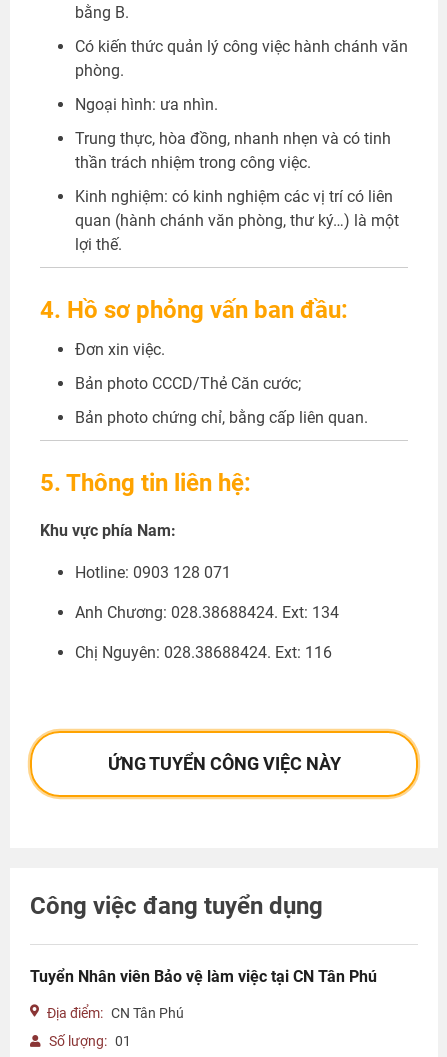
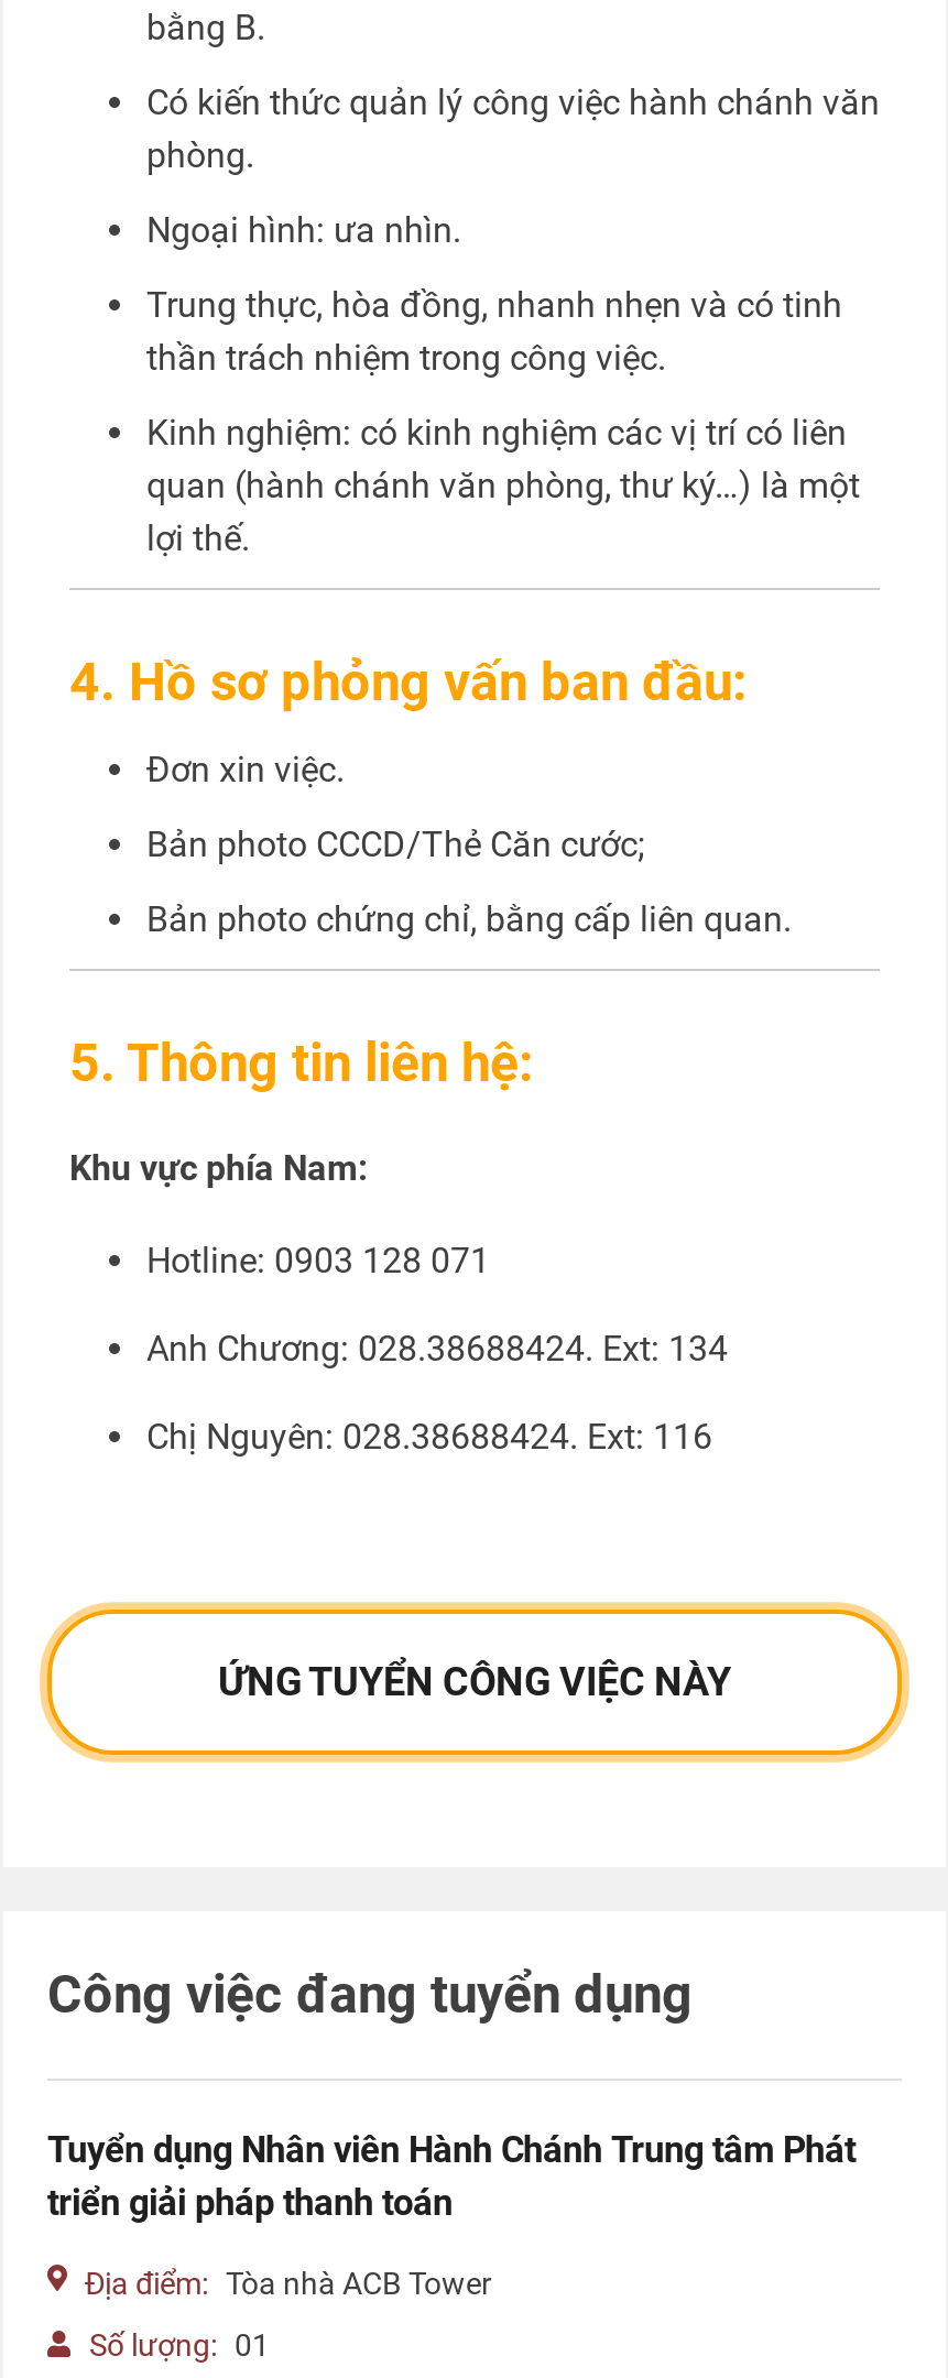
- Tuyển Nhân viên Bảo vệ làm việc tại CN Tân Phú
+ Tuyển dụng Nhân viên Hành Chánh Trung tâm Phát
+ triển giải pháp thanh toán

- Địa điểm: CN Tân Phú
+ Địa điểm: Tòa nhà ACB Tower
